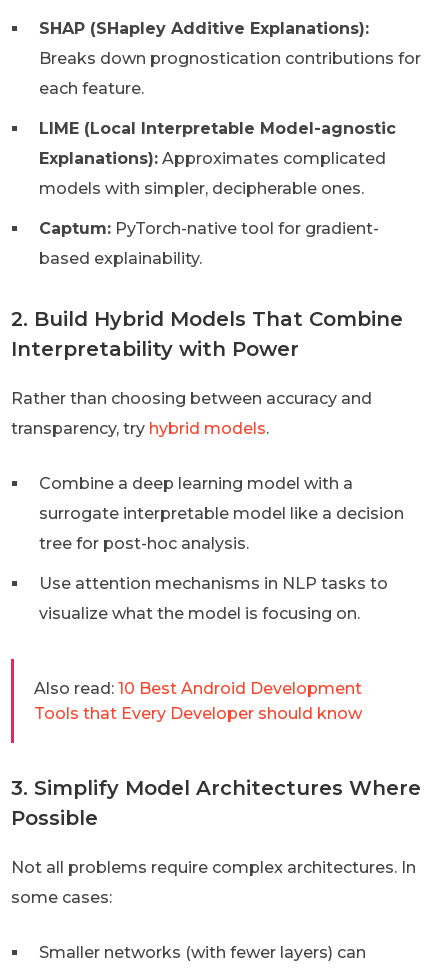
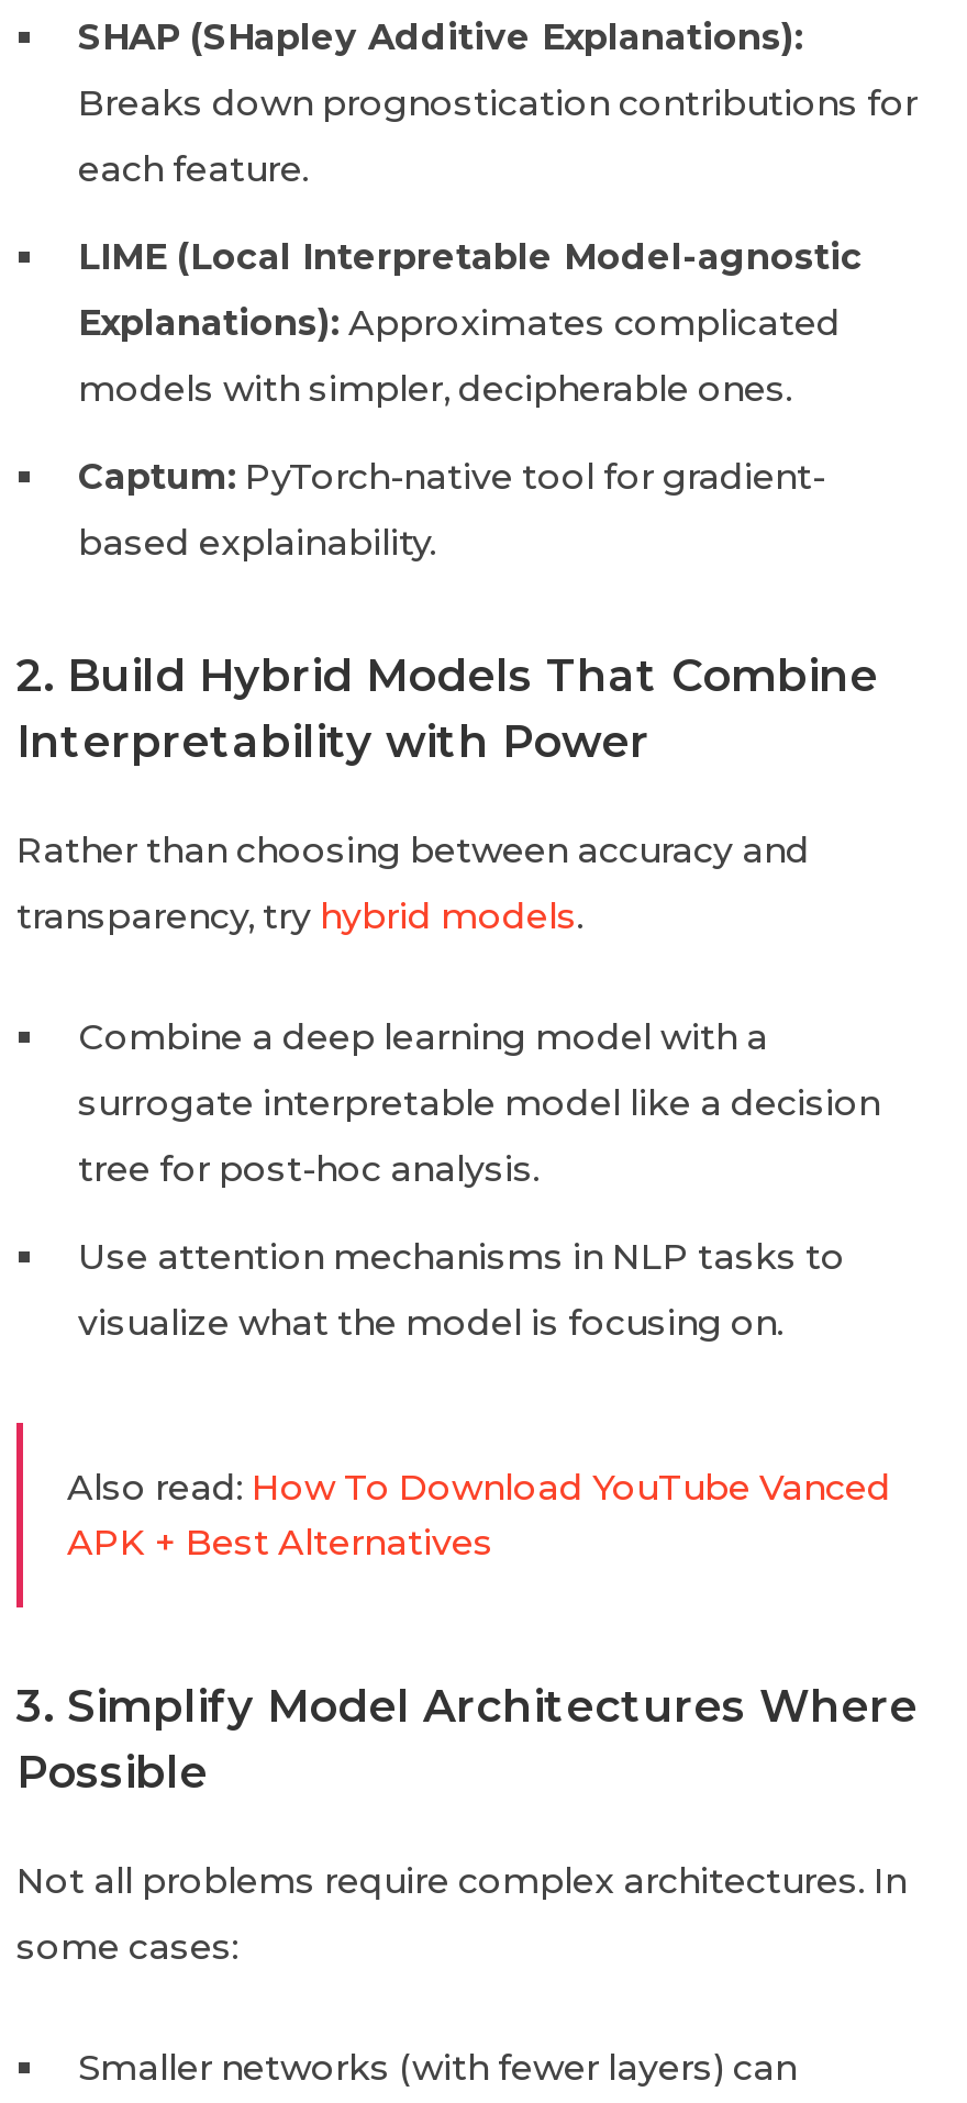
- Also read: 10 Best Android Development
- Tools that Every Developer should know
+ Also read: How To Download YouTube Vanced
+ APK + Best Alternatives
